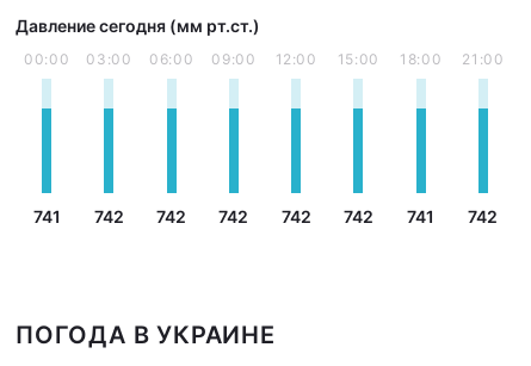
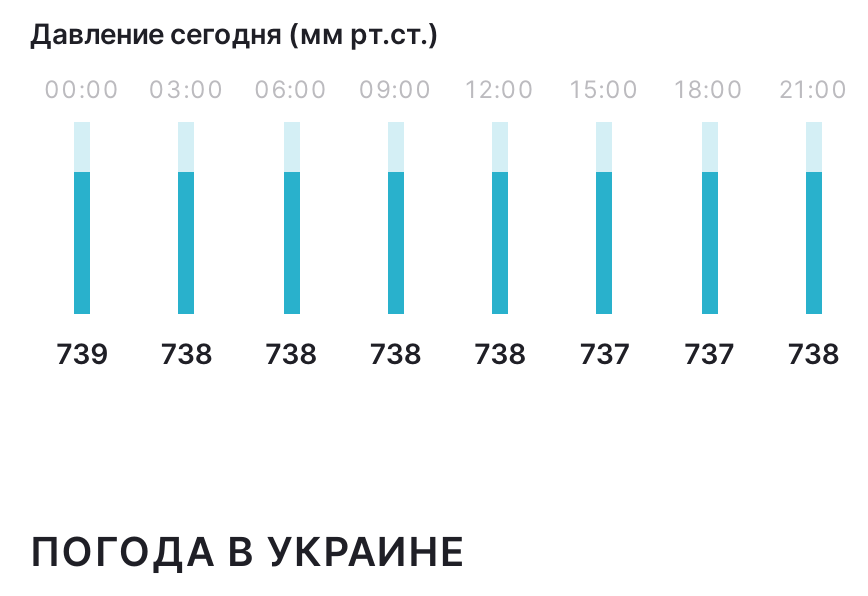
- 741
+ 739

- 742
+ 738

- 742
+ 738

- 742
+ 738

- 742
+ 738

- 742
+ 737

- 741
+ 737

- 742
+ 738
